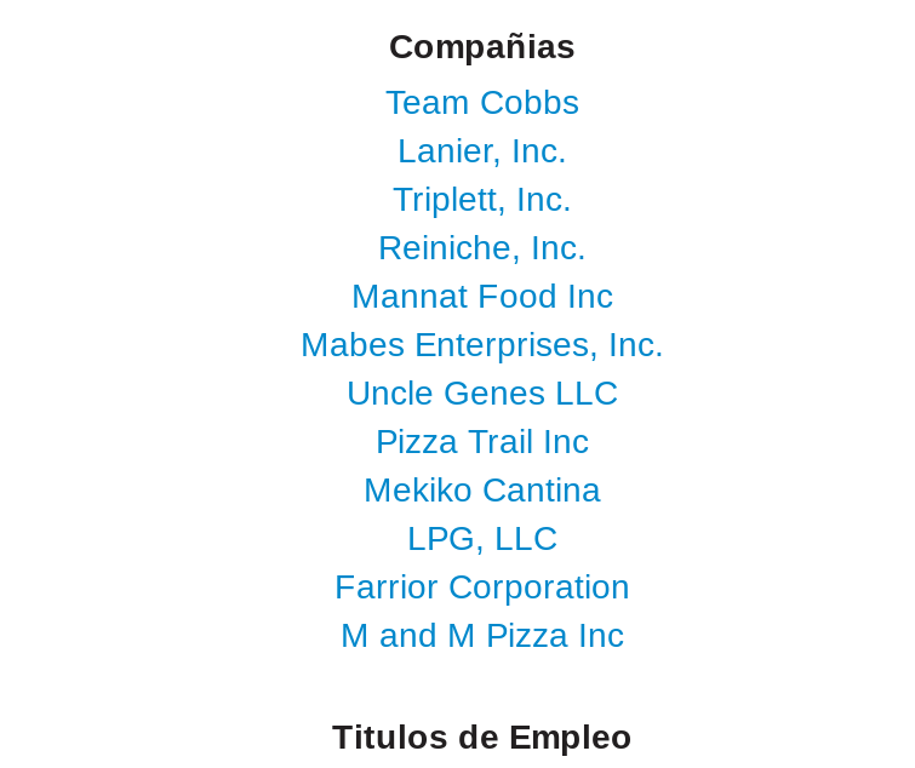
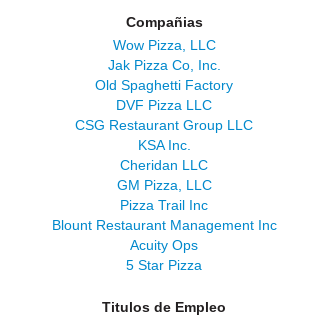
- Team Cobbs
- Lanier, Inc.
- Triplett, Inc.
- Reiniche, Inc.
- Mannat Food Inc
- Mabes Enterprises, Inc.
- Uncle Genes LLC
+ Wow Pizza, LLC
+ Jak Pizza Co, Inc.
+ Old Spaghetti Factory
+ DVF Pizza LLC
+ CSG Restaurant Group LLC
+ KSA Inc.
+ Cheridan LLC
+ GM Pizza, LLC

moved down: Pizza Trail Inc

- Mekiko Cantina
- LPG, LLC
- Farrior Corporation
- M and M Pizza Inc
+ Blount Restaurant Management Inc
+ Acuity Ops
+ 5 Star Pizza
